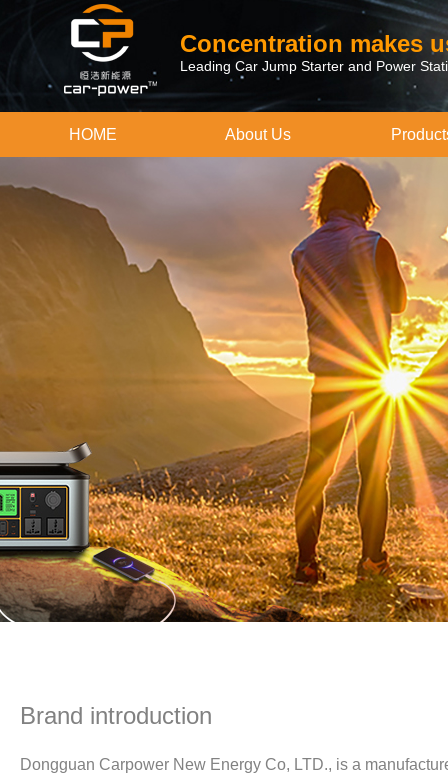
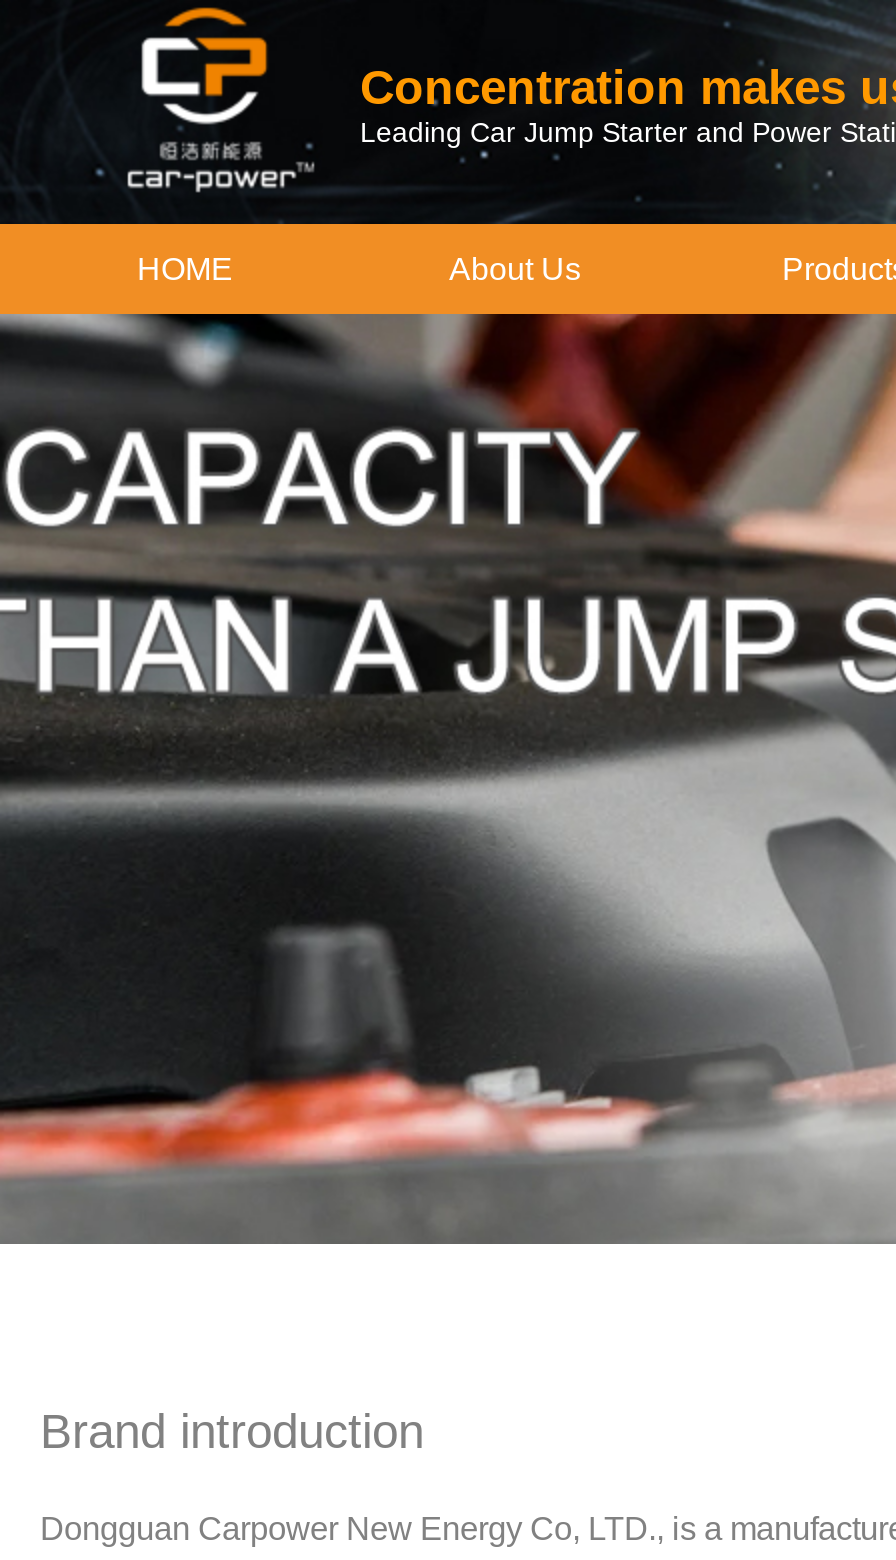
- [image]
+ [image]
